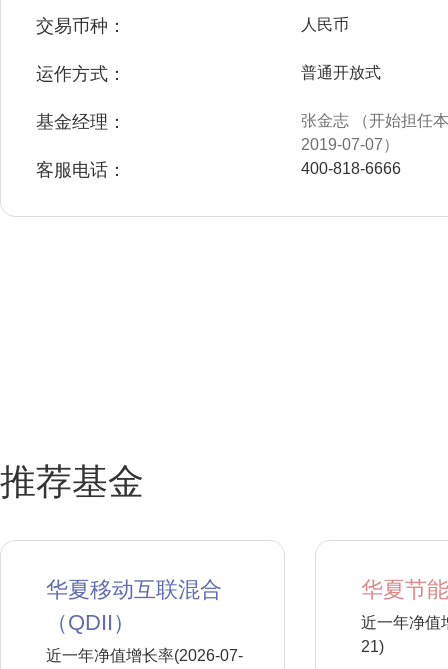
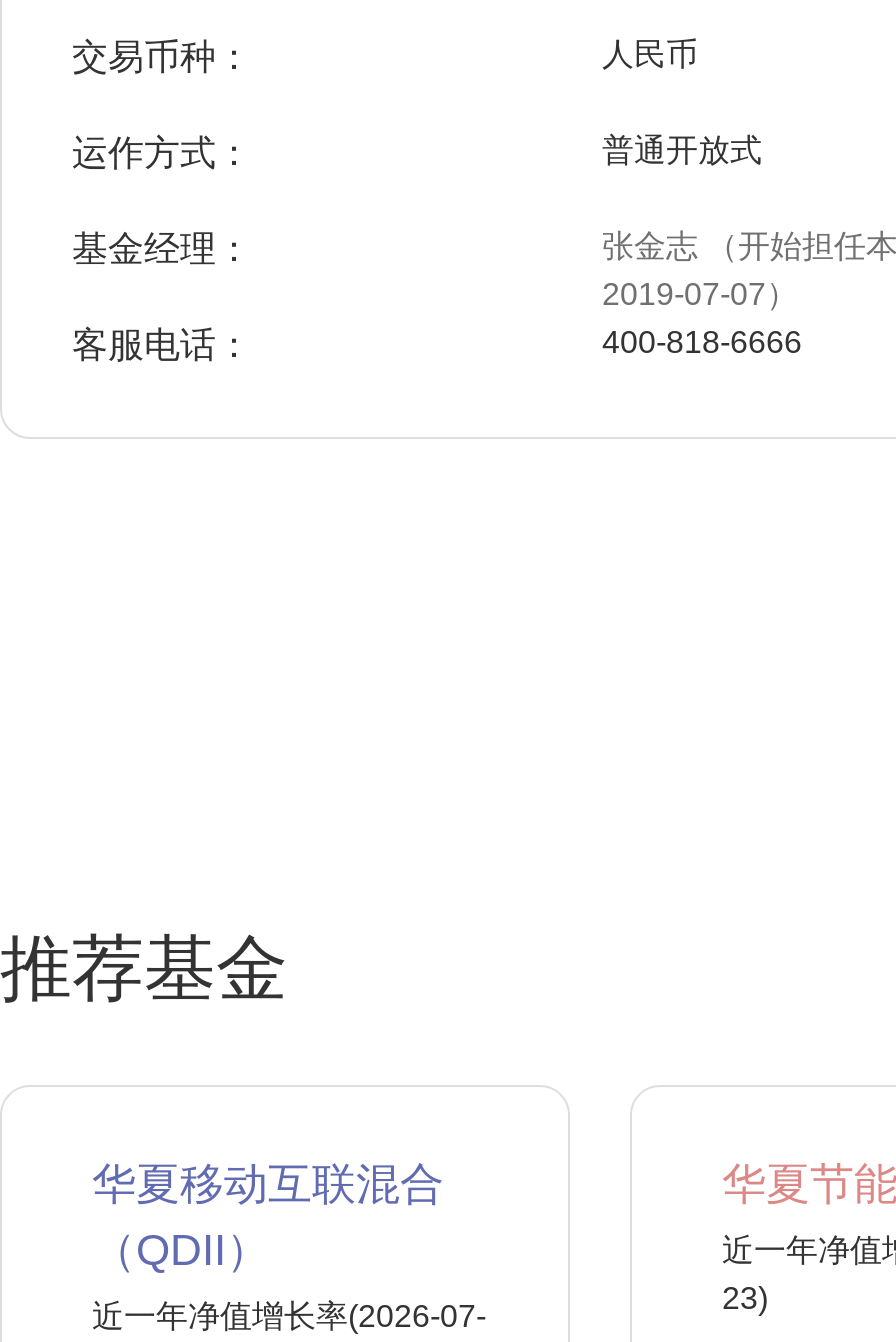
- 21)
+ 23)
